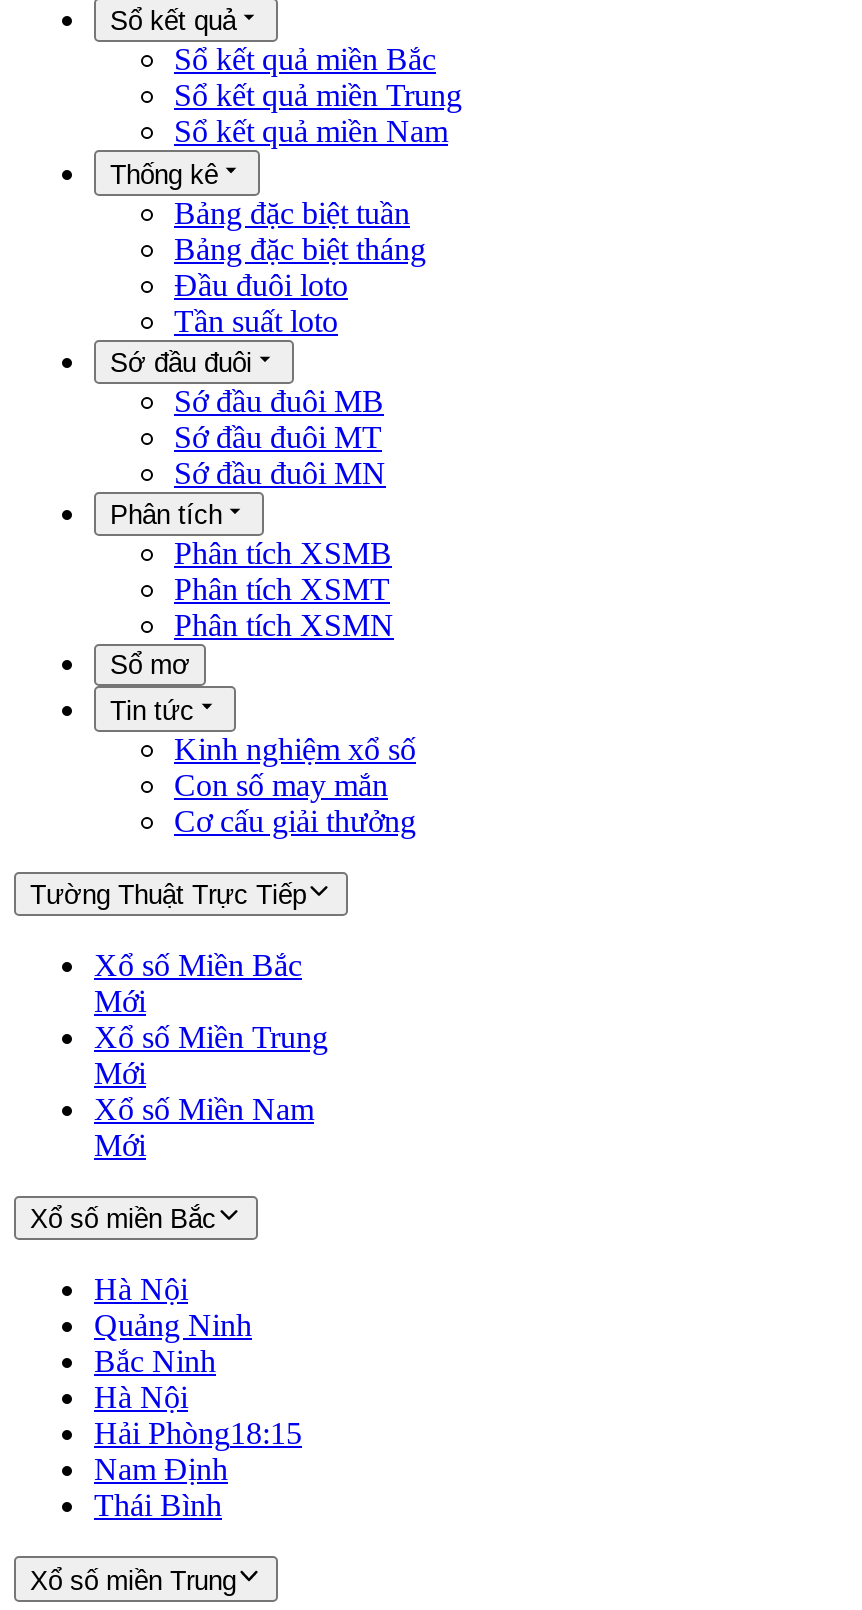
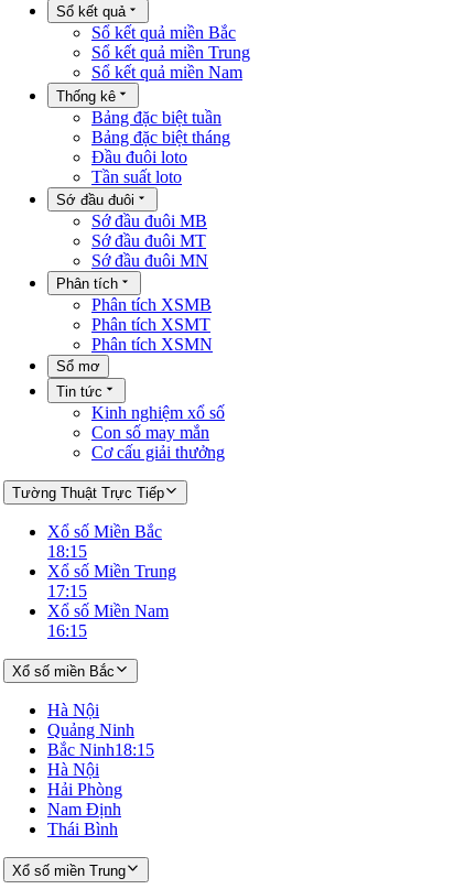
- Mới
+ 18:15

- Mới
+ 17:15

- Mới
+ 16:15

- Bắc Ninh
+ Bắc Ninh18:15

- Hải Phòng18:15
+ Hải Phòng
